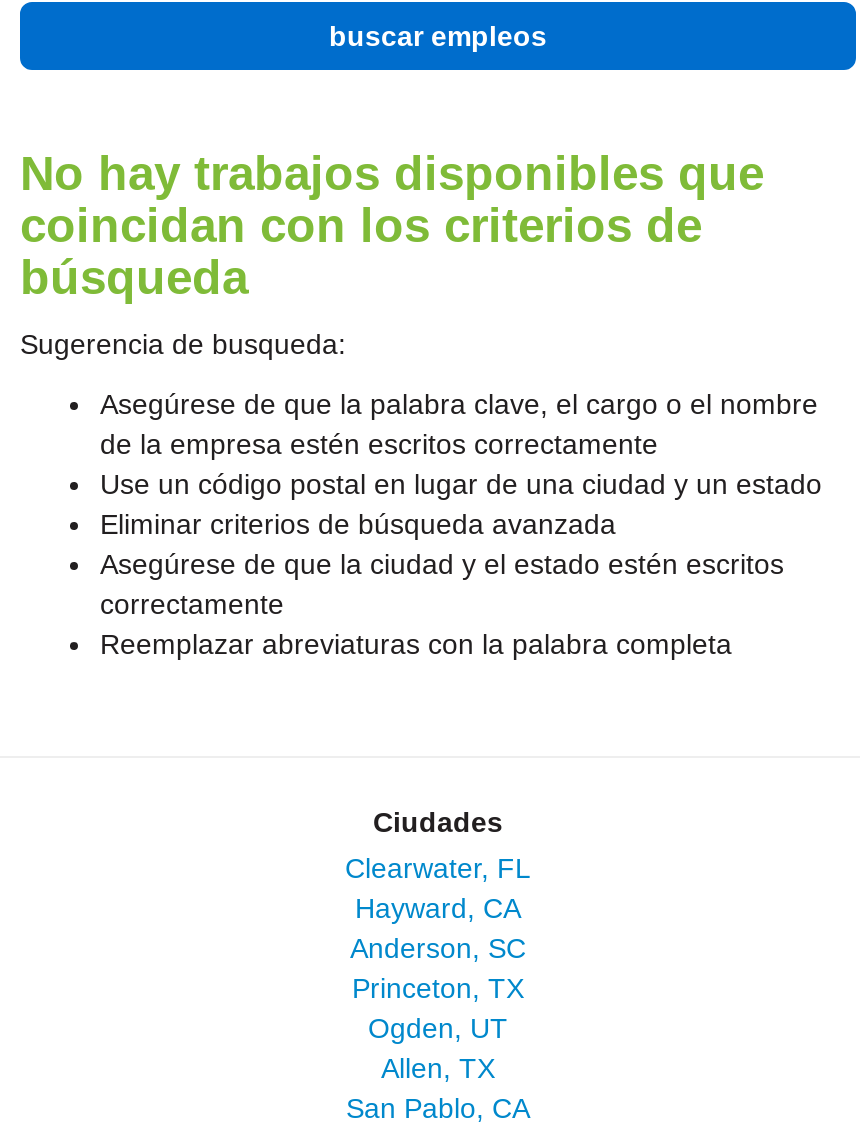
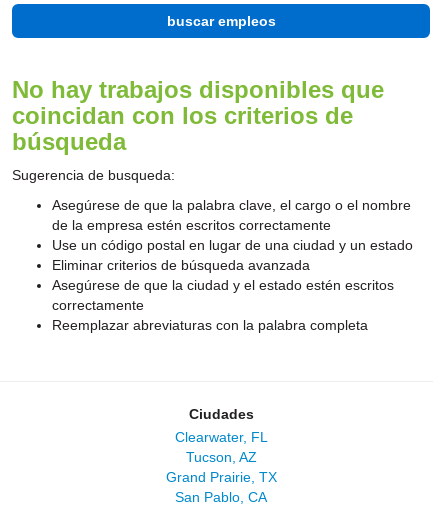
- Hayward, CA
- Anderson, SC
- Princeton, TX
- Ogden, UT
- Allen, TX
+ Tucson, AZ
+ Grand Prairie, TX
